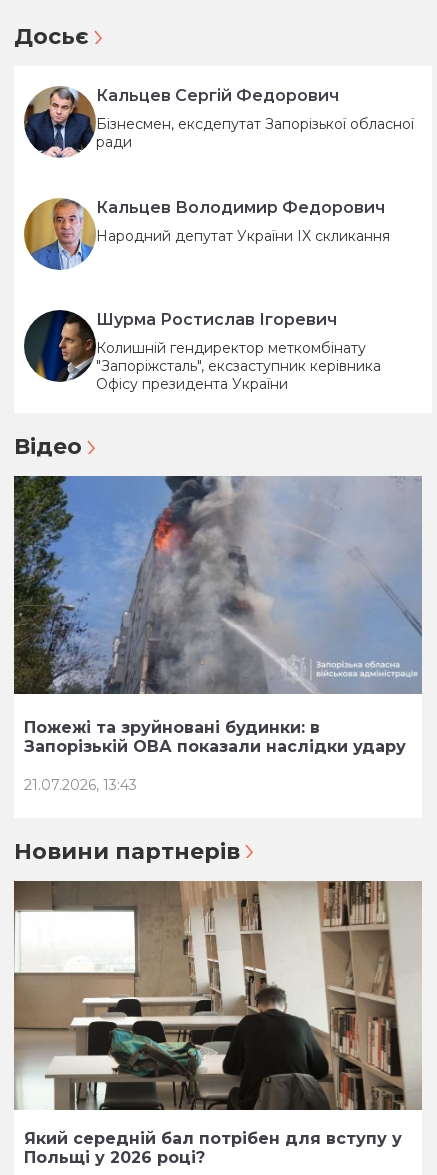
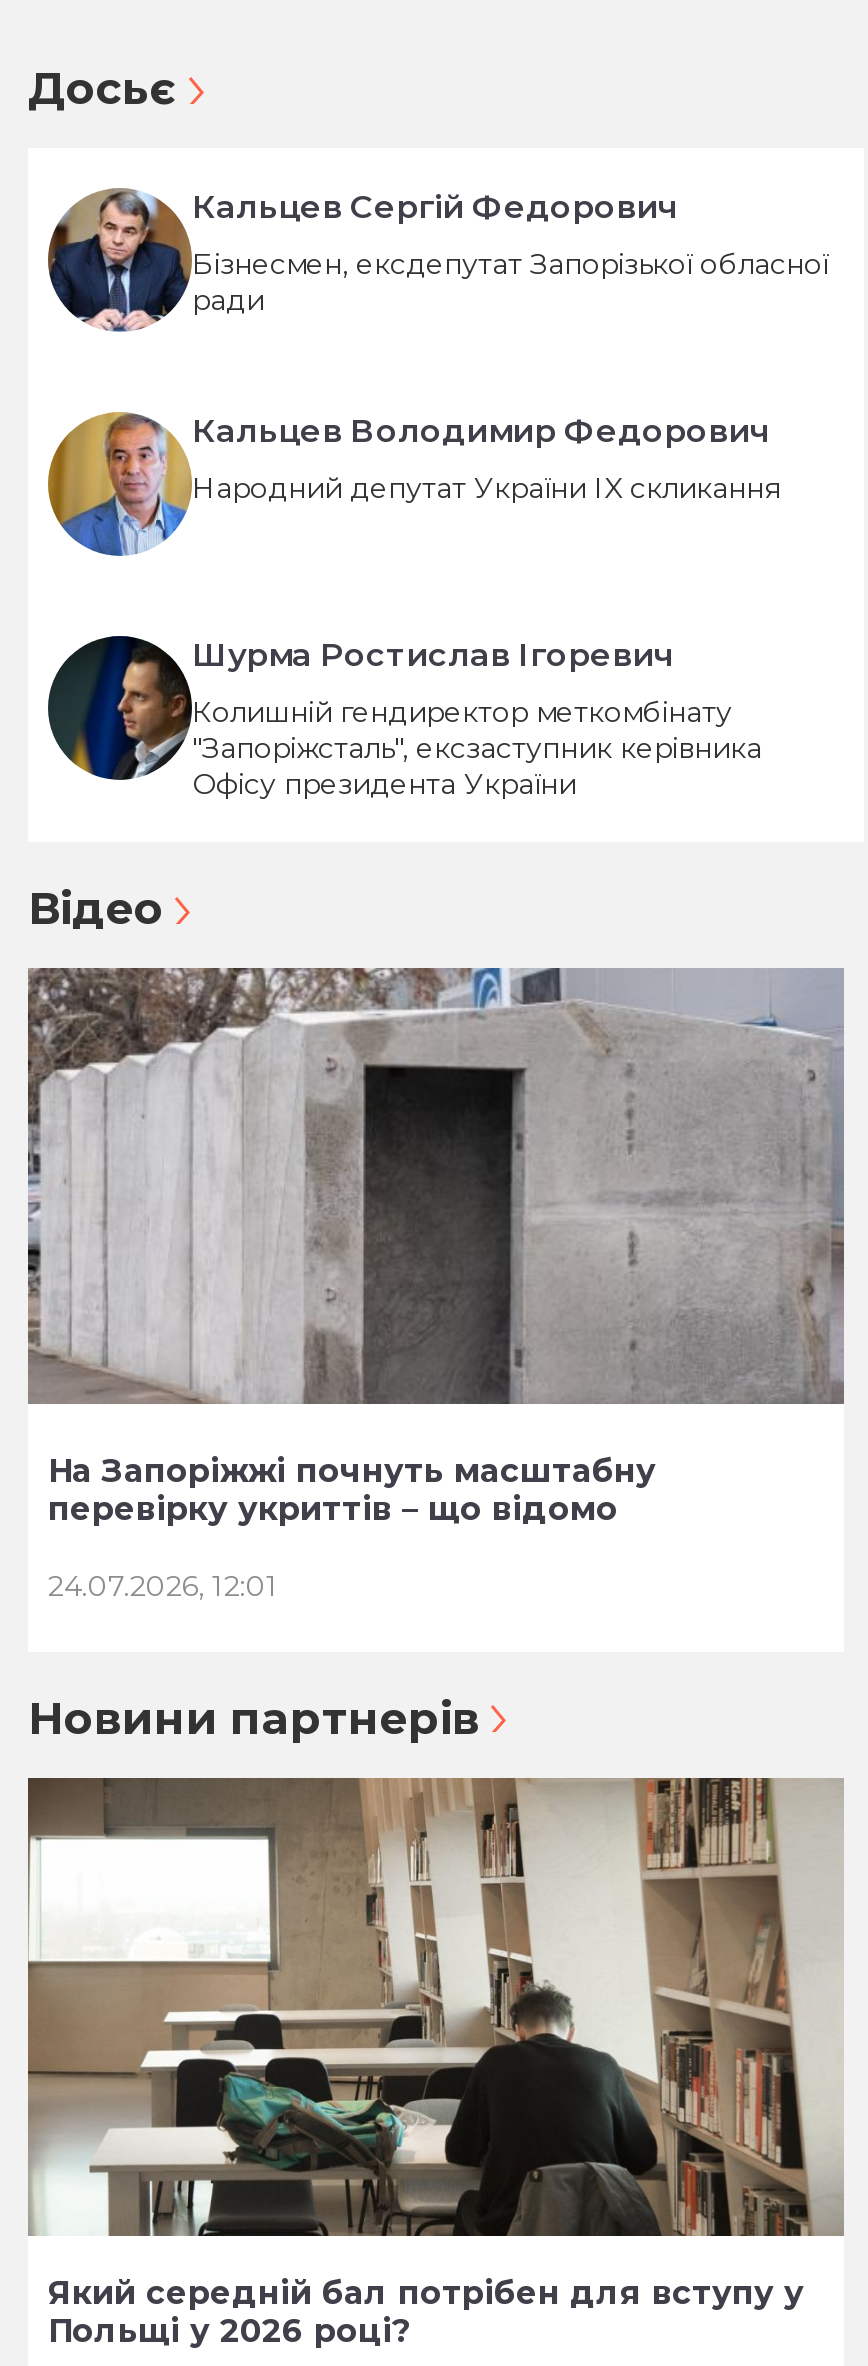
- [image]
- Пожежі та зруйновані будинки: в
- Запорізькій ОВА показали наслідки удару
+ [image]
+ На Запоріжжі почнуть масштабну
+ перевірку укриттів – що відомо

- 21.07.2026, 13:43
+ 24.07.2026, 12:01
